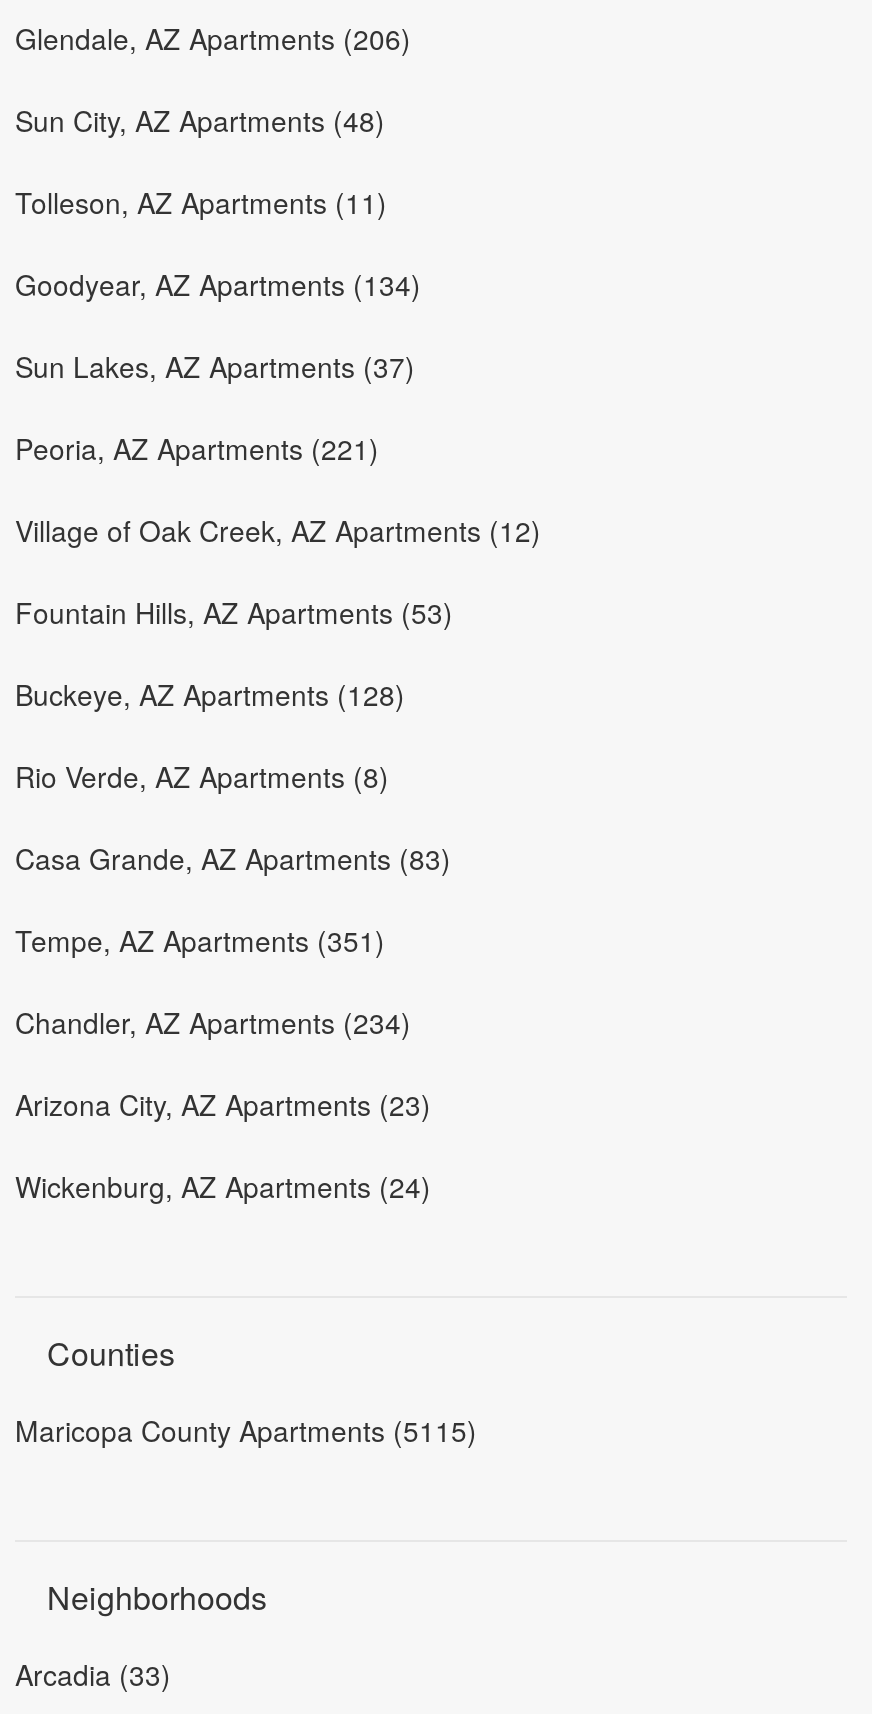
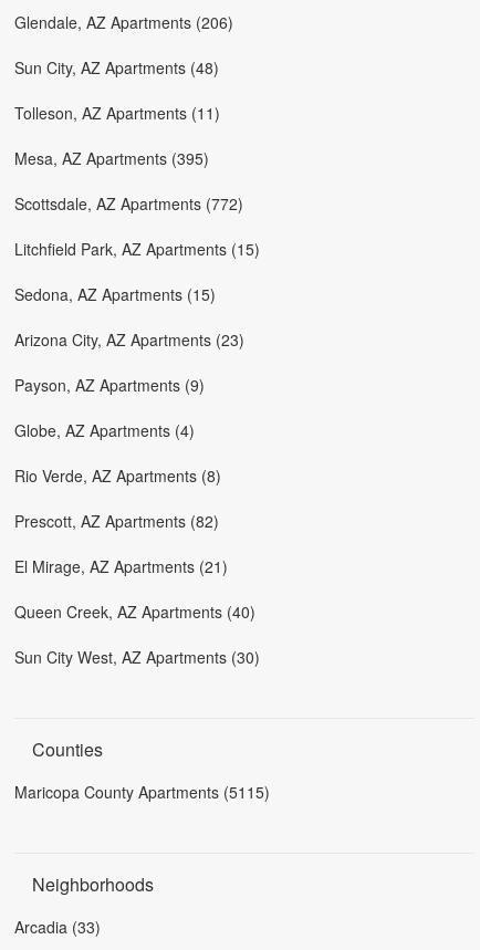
- Goodyear, AZ Apartments (134)
- Sun Lakes, AZ Apartments (37)
- Peoria, AZ Apartments (221)
- Village of Oak Creek, AZ Apartments (12)
- Fountain Hills, AZ Apartments (53)
- Buckeye, AZ Apartments (128)
- Casa Grande, AZ Apartments (83)
- Tempe, AZ Apartments (351)
- Chandler, AZ Apartments (234)
+ Mesa, AZ Apartments (395)
+ Scottsdale, AZ Apartments (772)
+ Litchfield Park, AZ Apartments (15)
+ Sedona, AZ Apartments (15)

moved down: Rio Verde, AZ Apartments (8)

moved up: Arizona City, AZ Apartments (23)

- Wickenburg, AZ Apartments (24)
+ Payson, AZ Apartments (9)
+ Globe, AZ Apartments (4)
+ Prescott, AZ Apartments (82)
+ El Mirage, AZ Apartments (21)
+ Queen Creek, AZ Apartments (40)
+ Sun City West, AZ Apartments (30)
